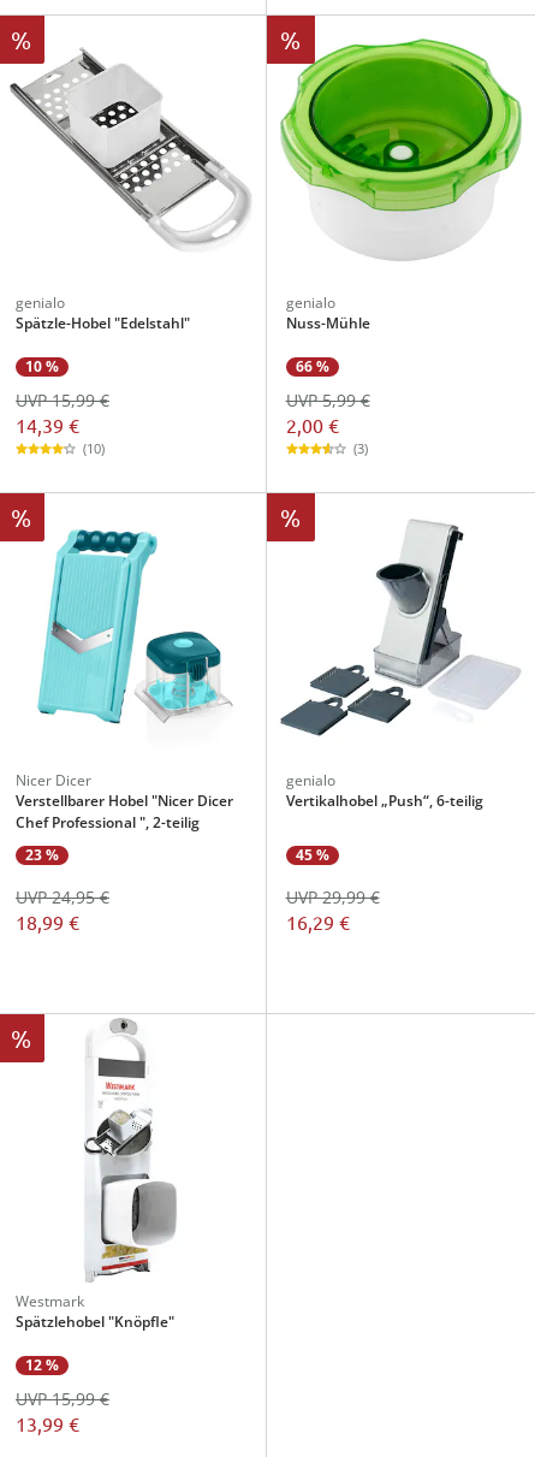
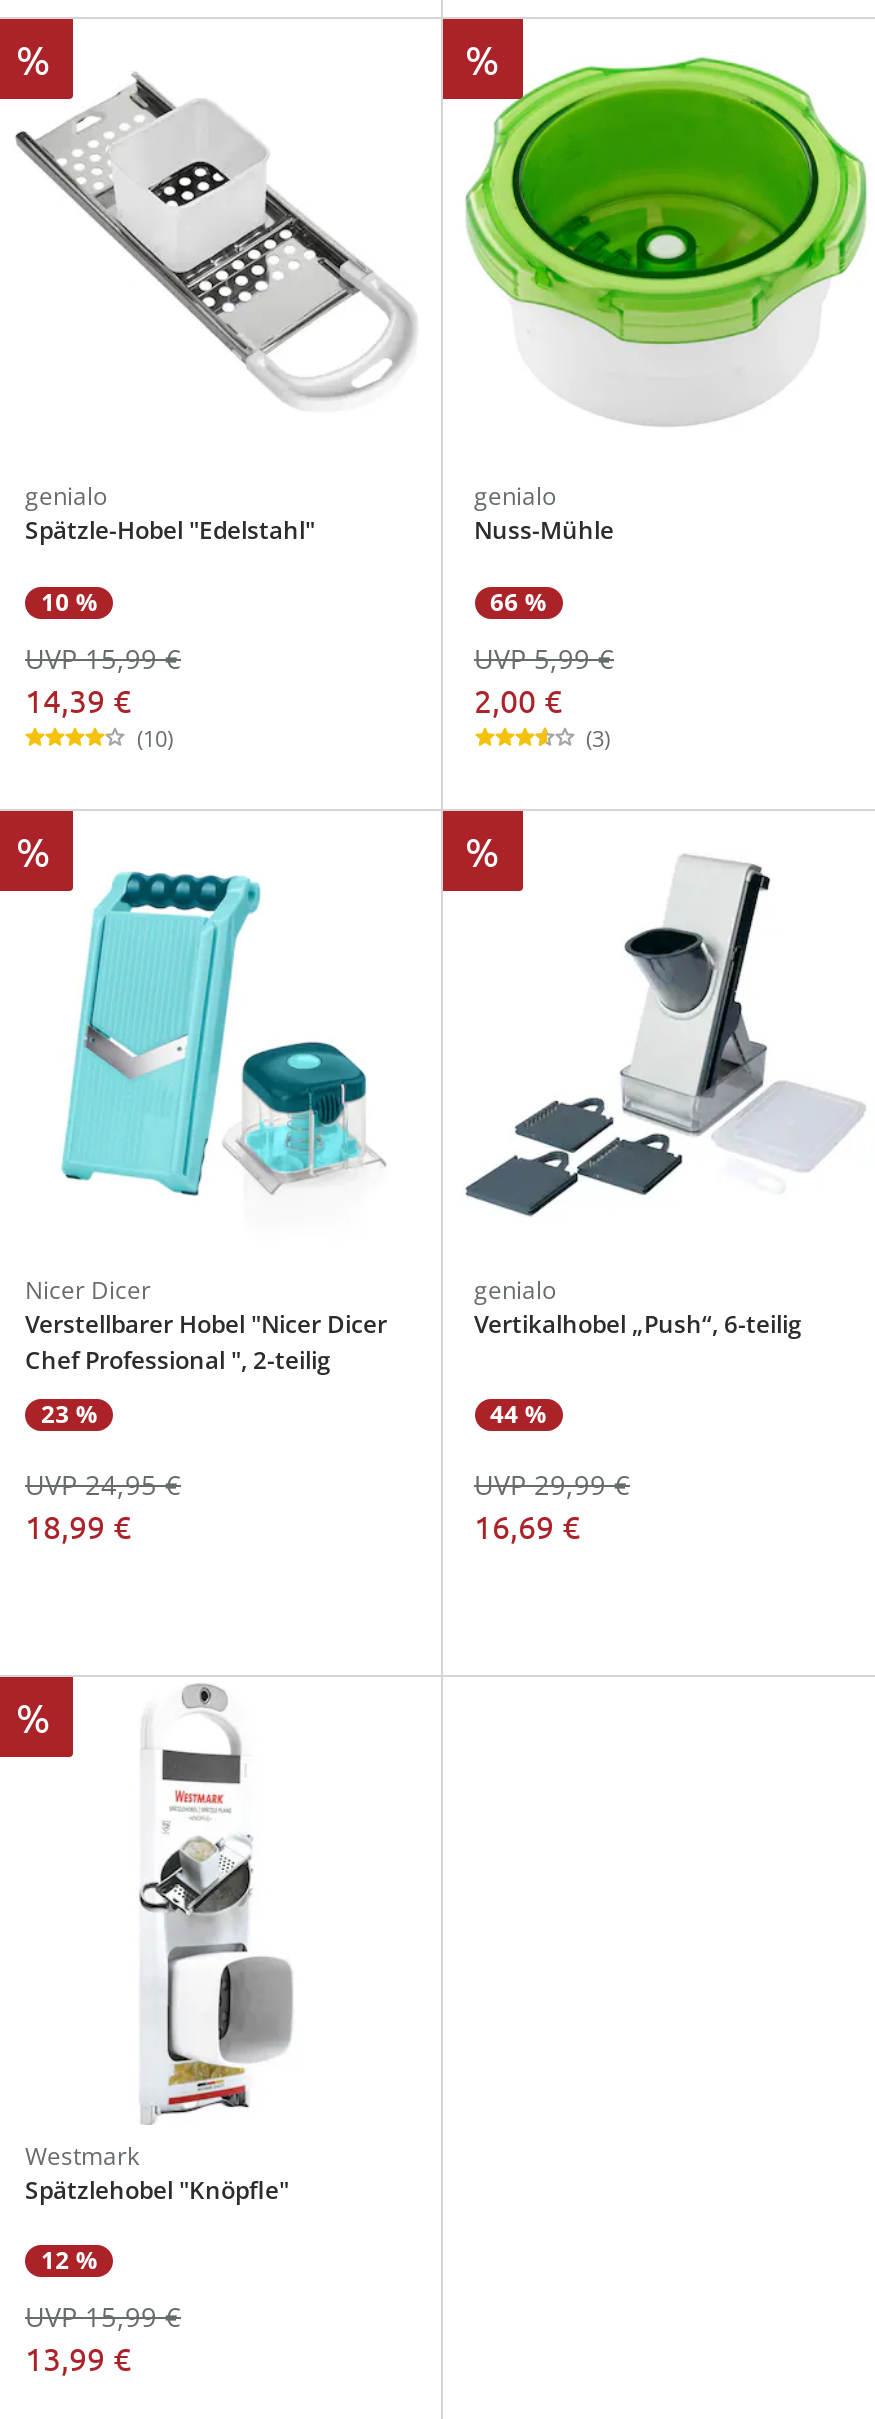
- 45 %
+ 44 %

- 16,29 €
+ 16,69 €
